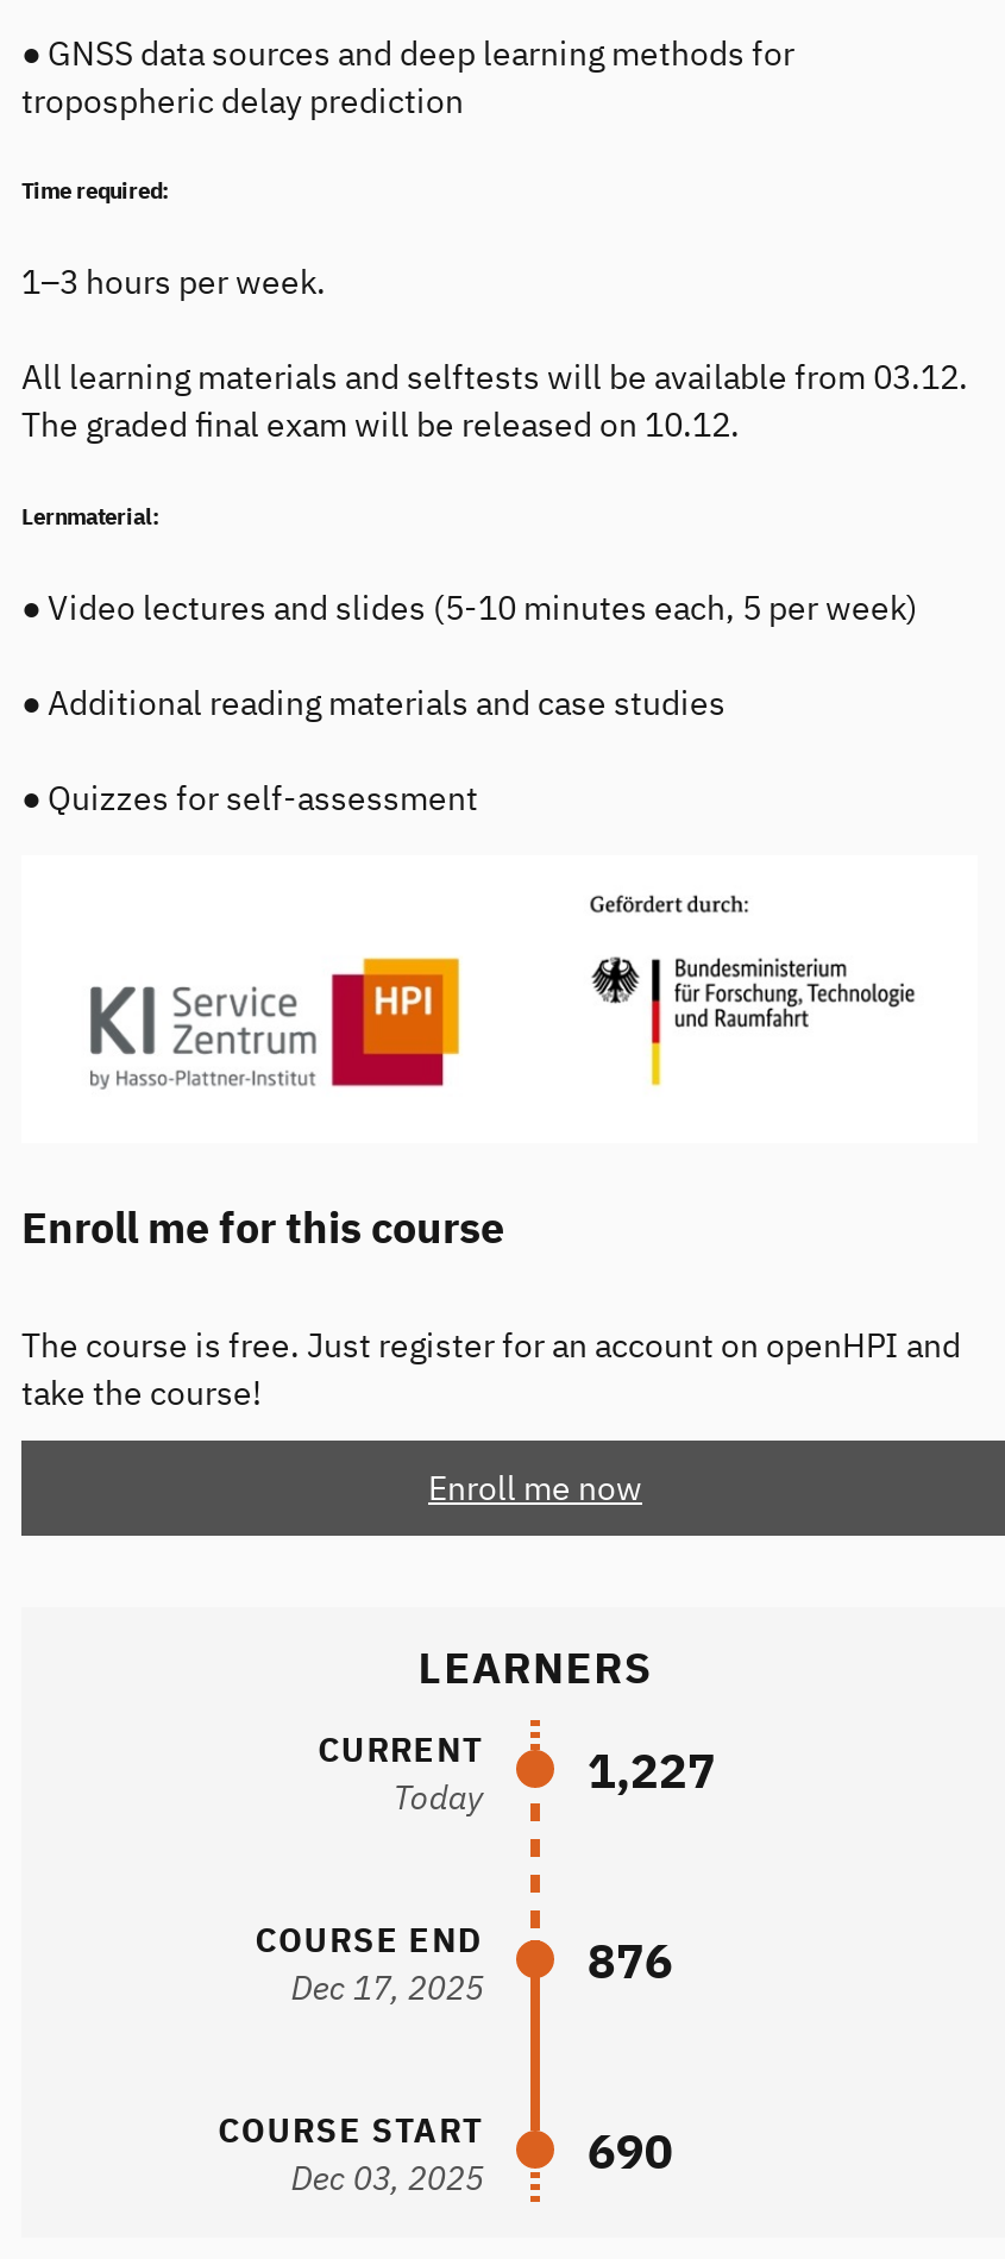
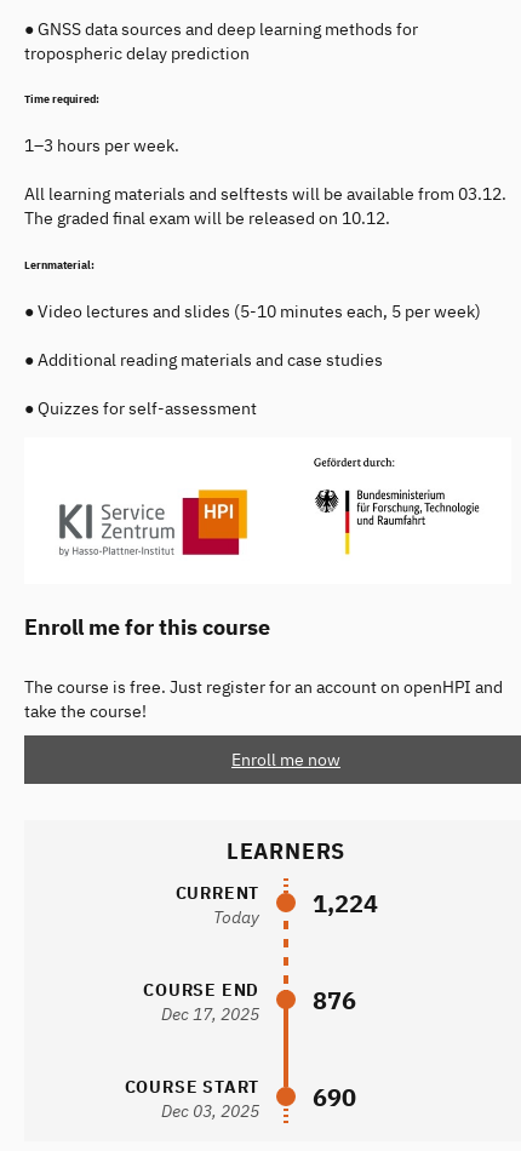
- 1,227
+ 1,224
